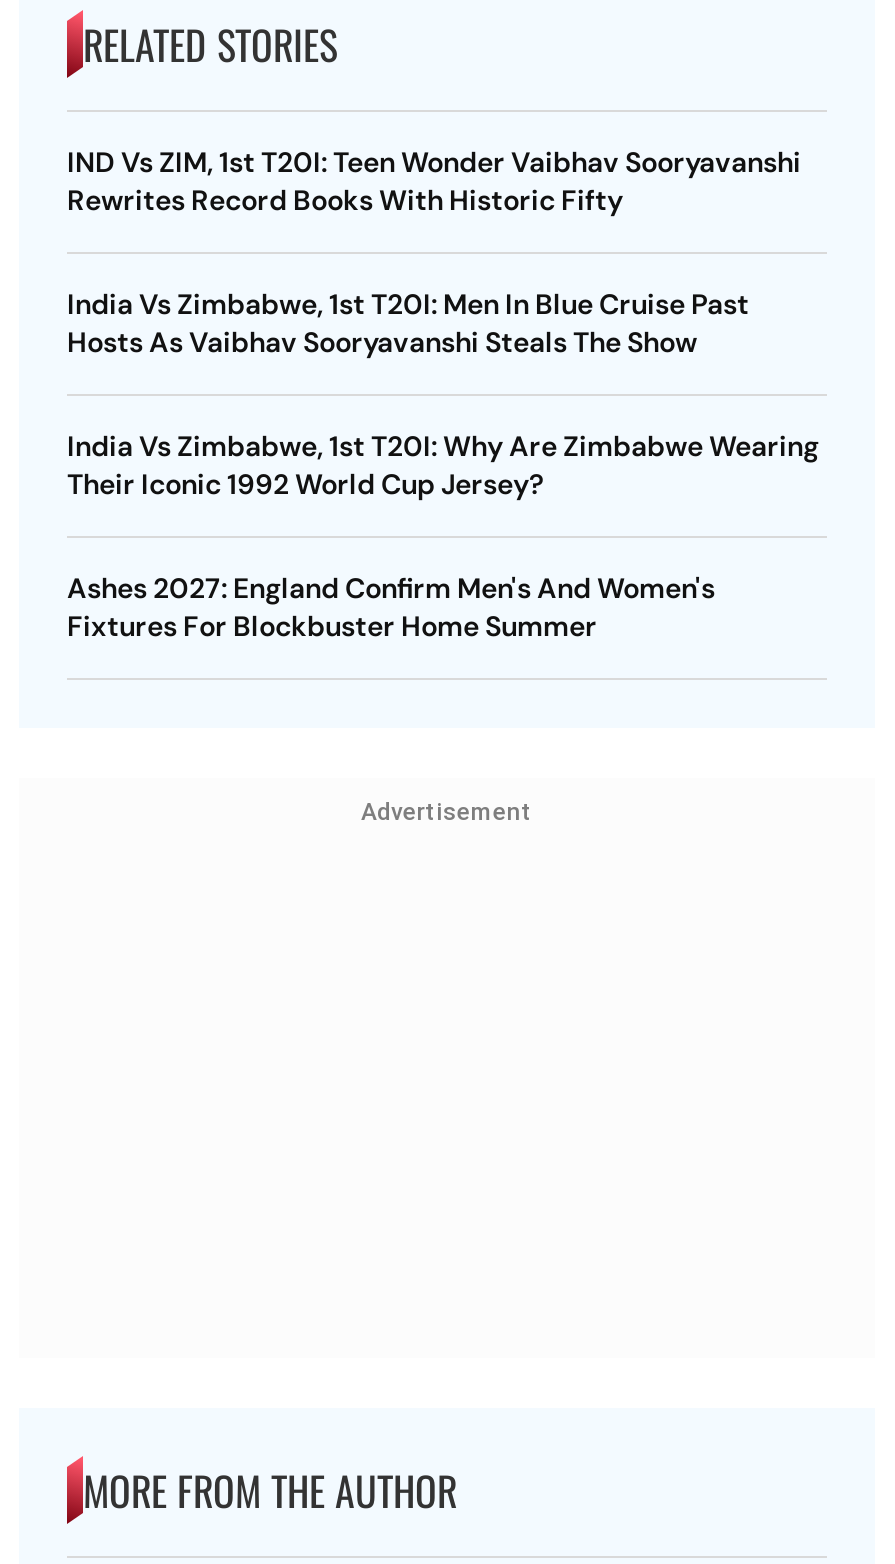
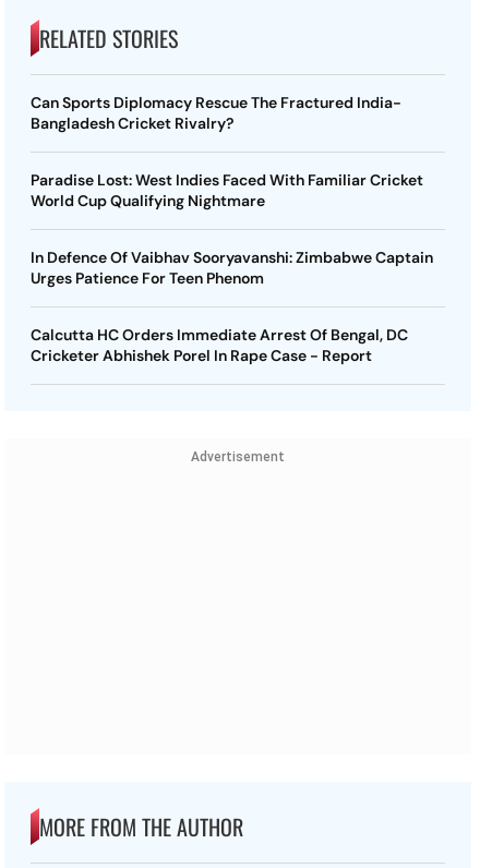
- IND Vs ZIM, 1st T20I: Teen Wonder Vaibhav Sooryavanshi
- Rewrites Record Books With Historic Fifty
+ Can Sports Diplomacy Rescue The Fractured India-
+ Bangladesh Cricket Rivalry?

- India Vs Zimbabwe, 1st T20I: Men In Blue Cruise Past
- Hosts As Vaibhav Sooryavanshi Steals The Show
+ Paradise Lost: West Indies Faced With Familiar Cricket
+ World Cup Qualifying Nightmare

- India Vs Zimbabwe, 1st T20I: Why Are Zimbabwe Wearing
- Their Iconic 1992 World Cup Jersey?
+ In Defence Of Vaibhav Sooryavanshi: Zimbabwe Captain
+ Urges Patience For Teen Phenom

- Ashes 2027: England Confirm Men's And Women's
- Fixtures For Blockbuster Home Summer
+ Calcutta HC Orders Immediate Arrest Of Bengal, DC
+ Cricketer Abhishek Porel In Rape Case - Report
